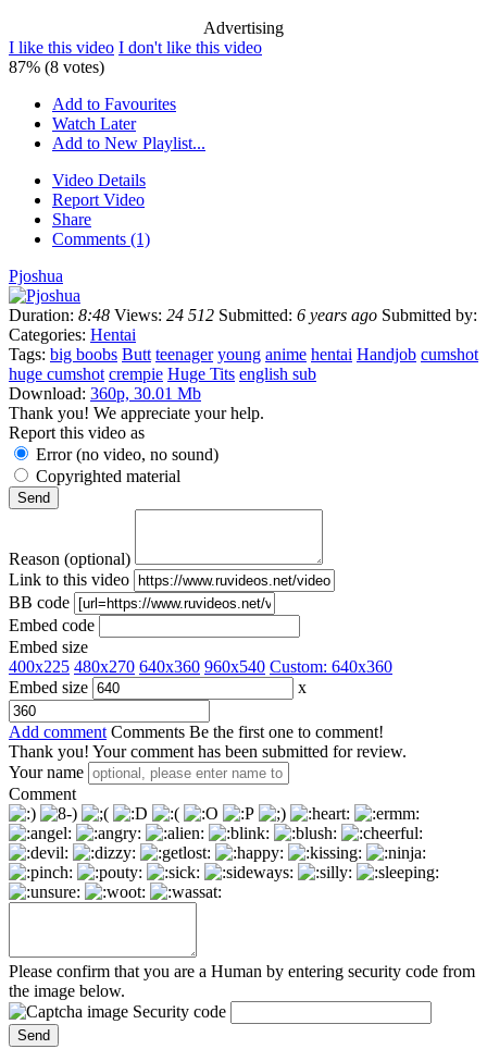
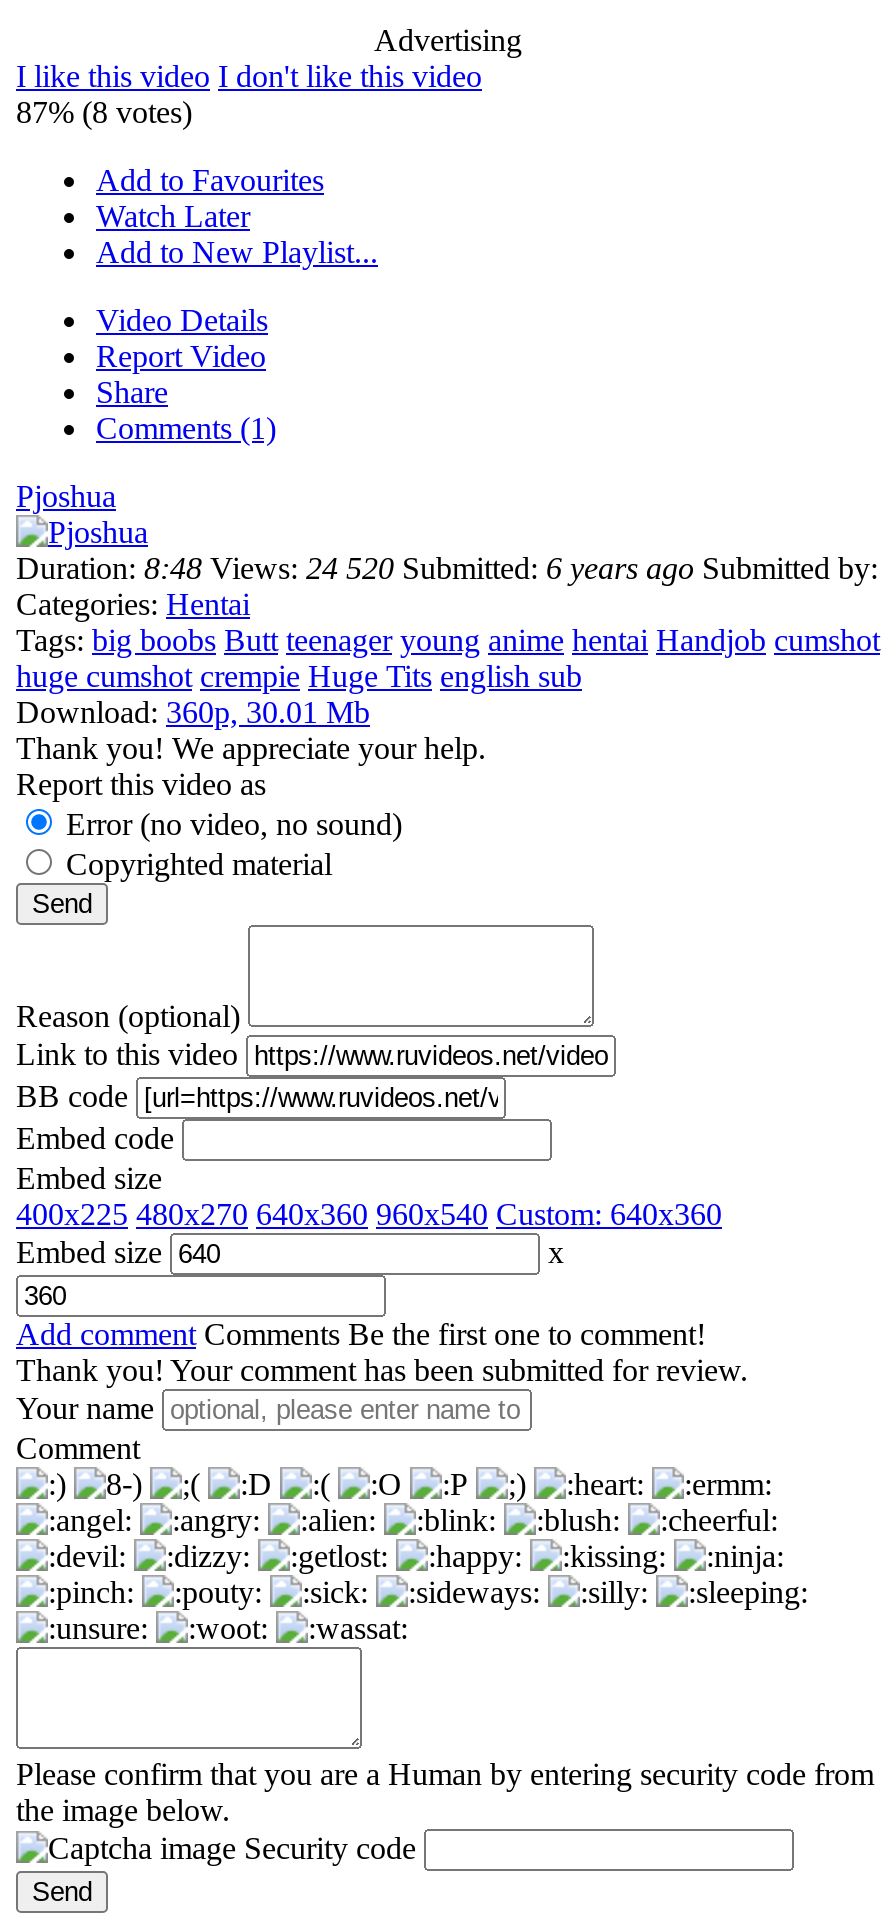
- Duration: 8:48 Views: 24 512 Submitted: 6 years ago Submitted by:
+ Duration: 8:48 Views: 24 520 Submitted: 6 years ago Submitted by:
